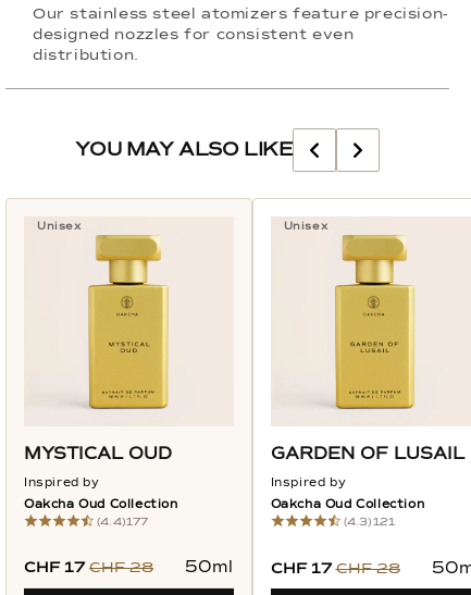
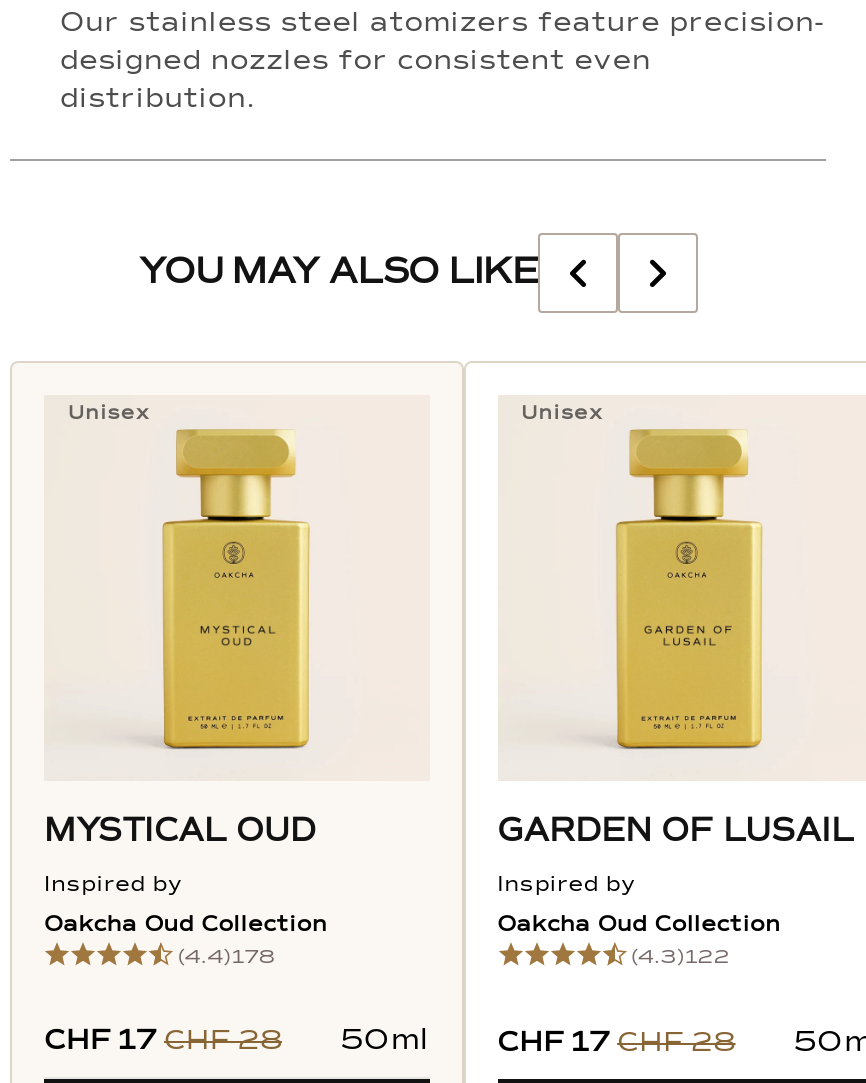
- (4.4)177
+ (4.4)178

- (4.3)121
+ (4.3)122
